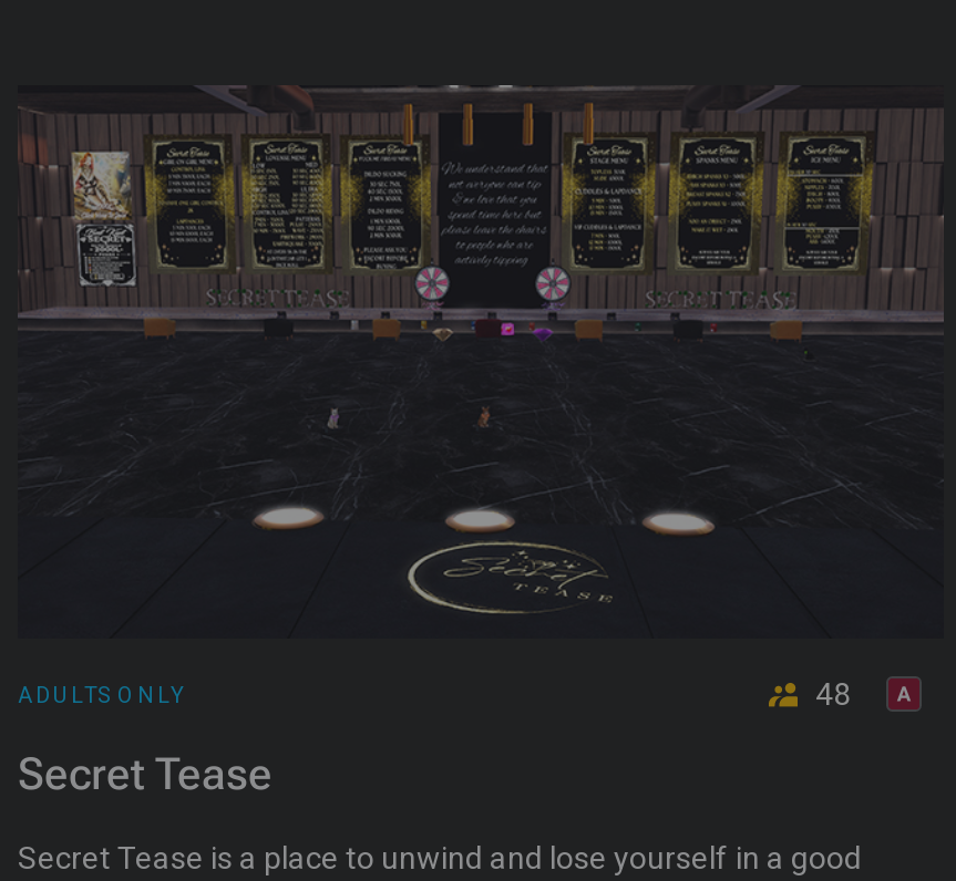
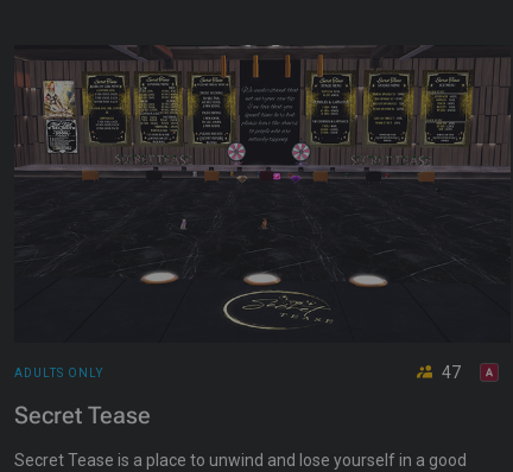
- 48
+ 47
